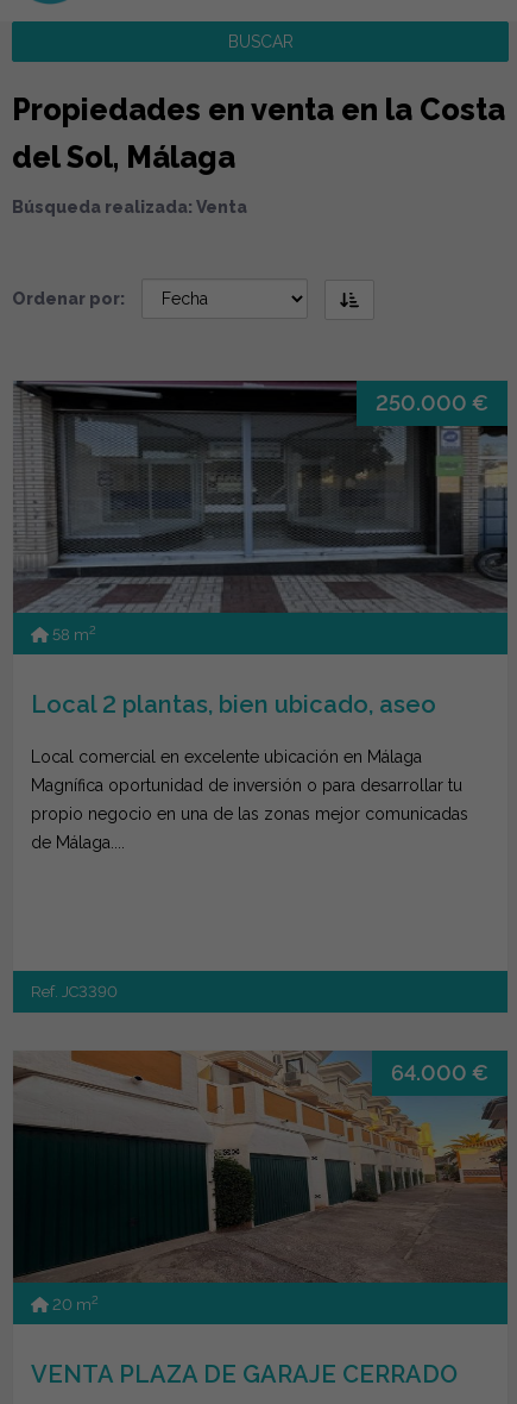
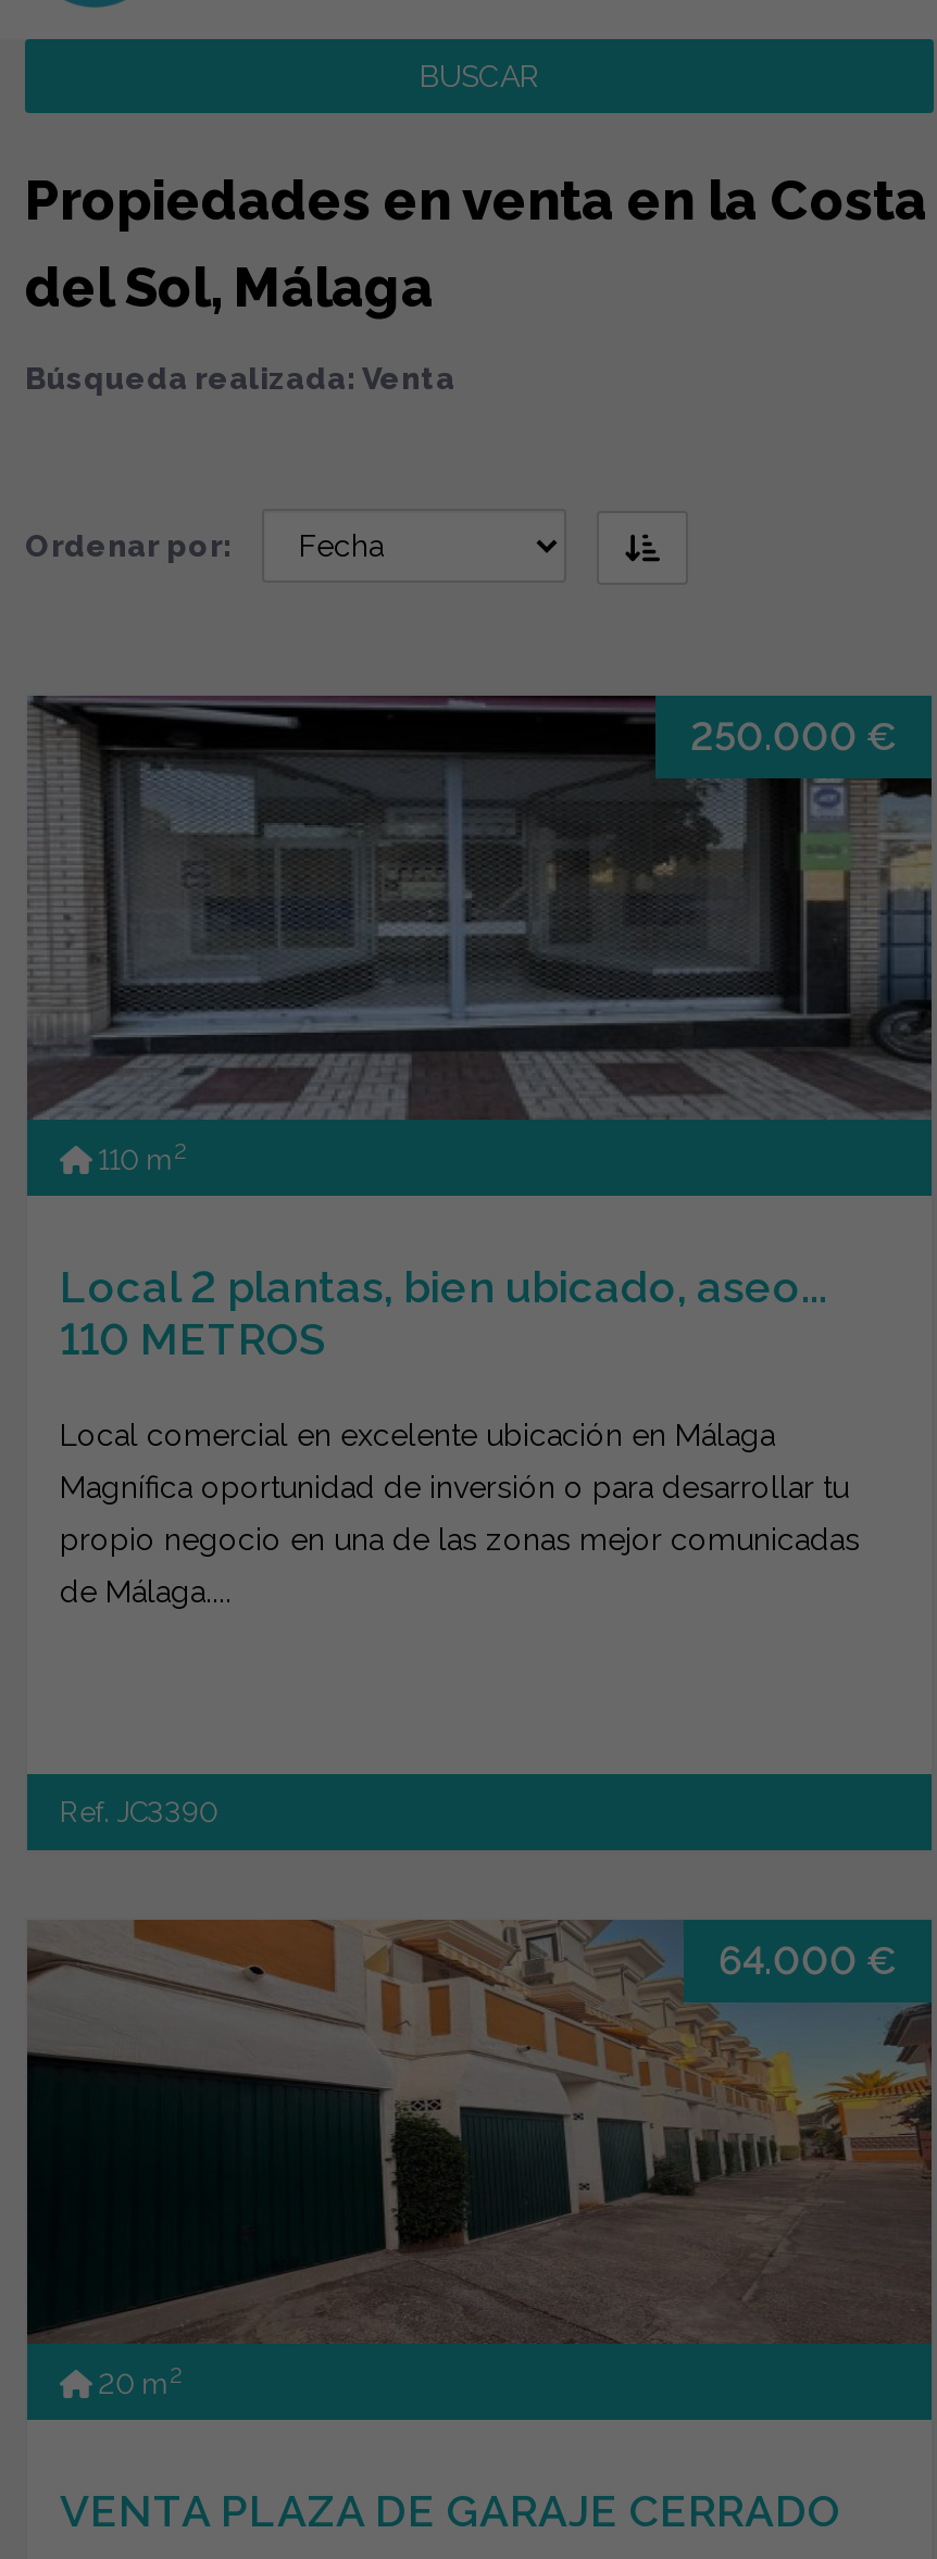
- 58 m2
+ 110 m2

- Local 2 plantas, bien ubicado, aseo
+ Local 2 plantas, bien ubicado, aseo...
+ 110 METROS

moved down: Local comercial en excelente ubicación en Málaga | Magnífica oportunidad de inversión o para desarrollar tu | propio negocio en una de las zonas mejor comunicadas | de Málaga....
